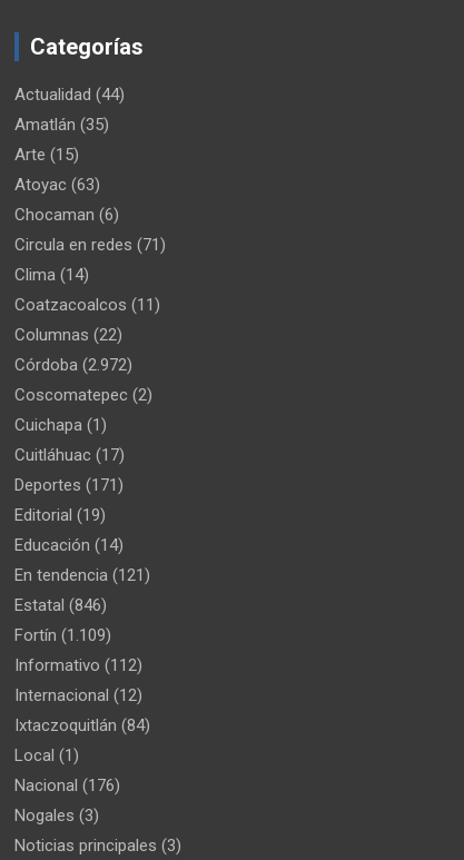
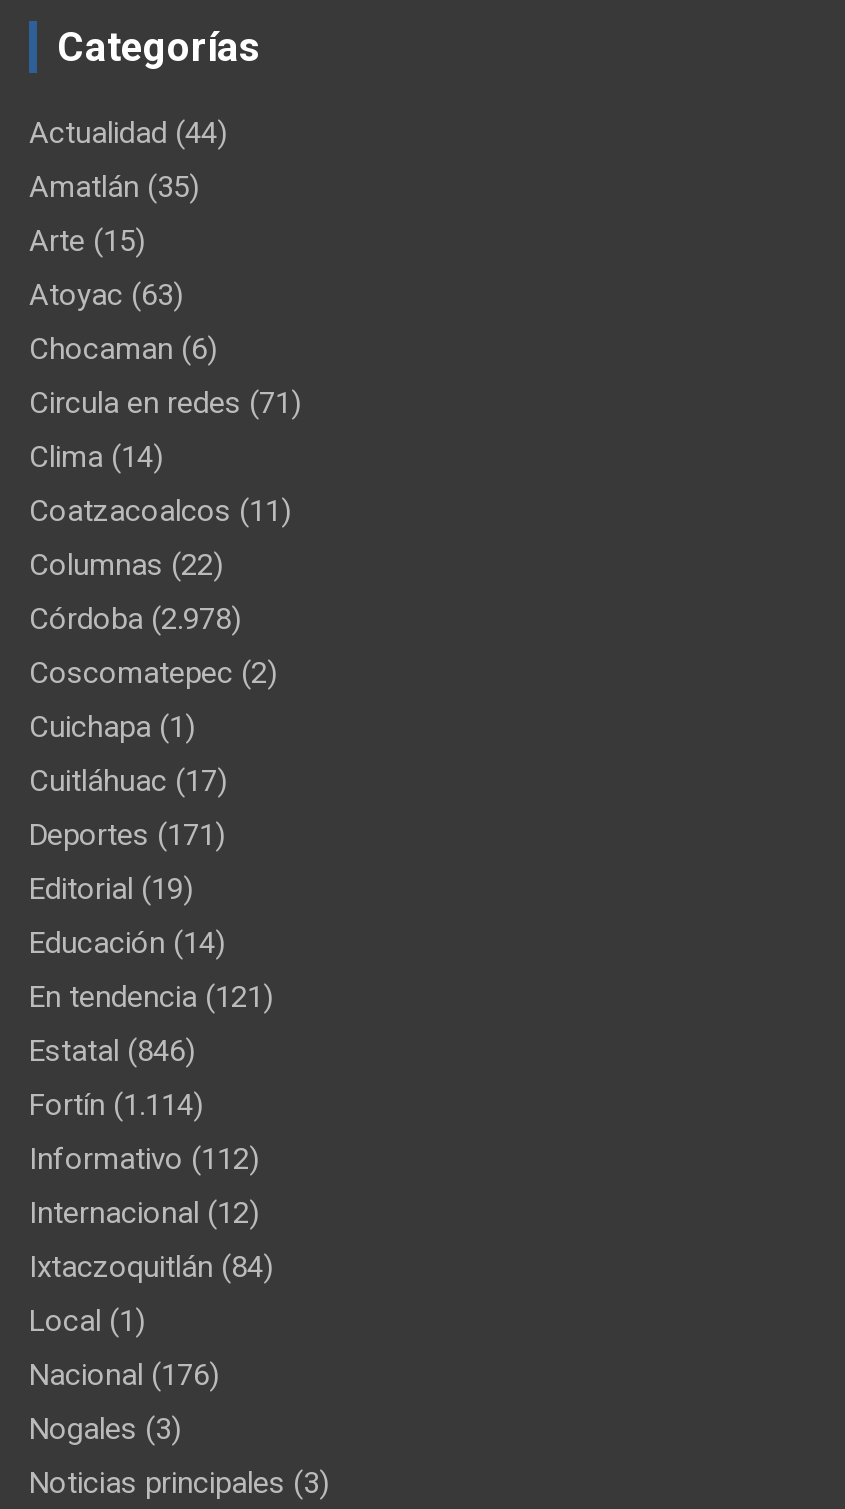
- Córdoba (2.972)
+ Córdoba (2.978)

- Fortín (1.109)
+ Fortín (1.114)
